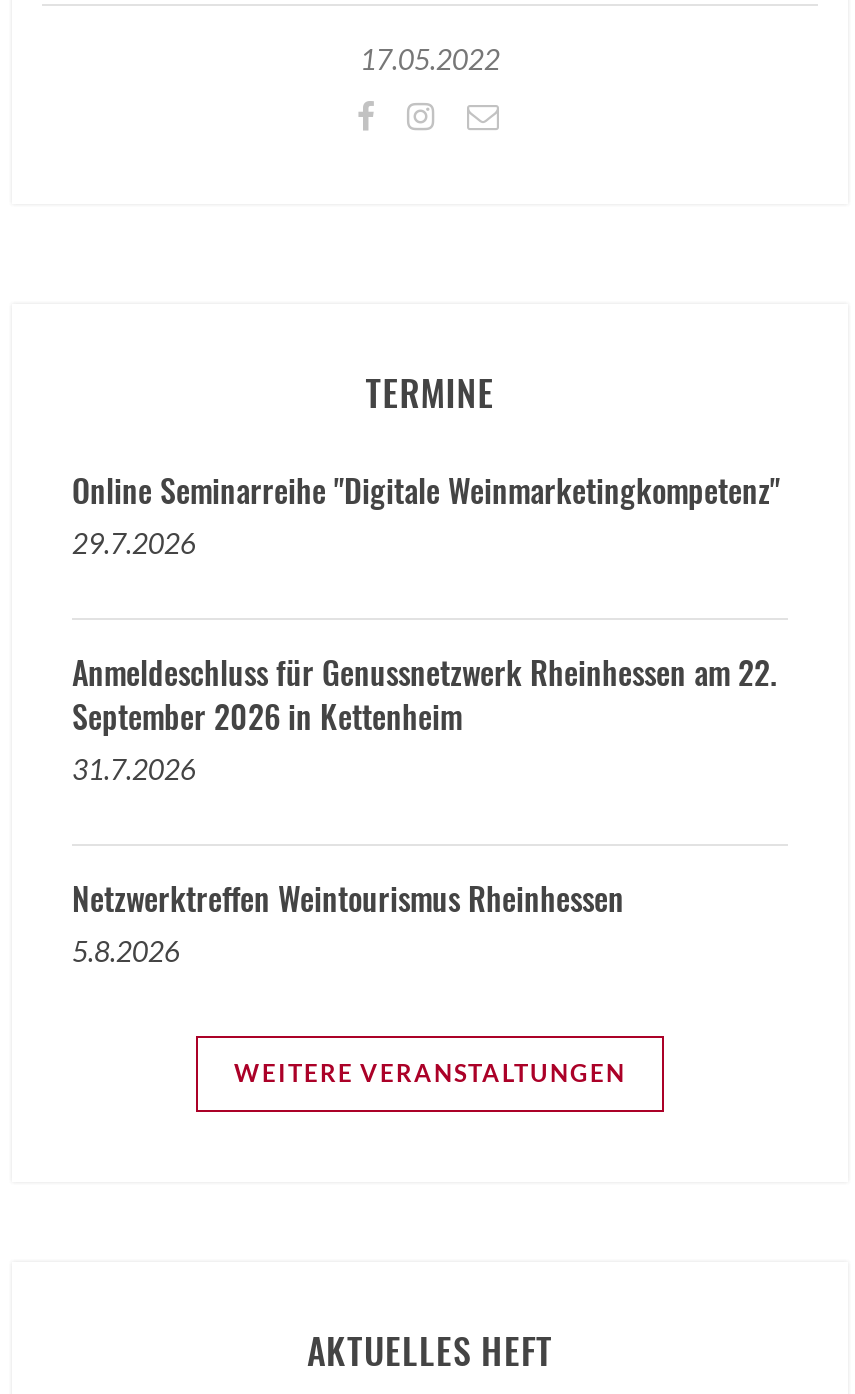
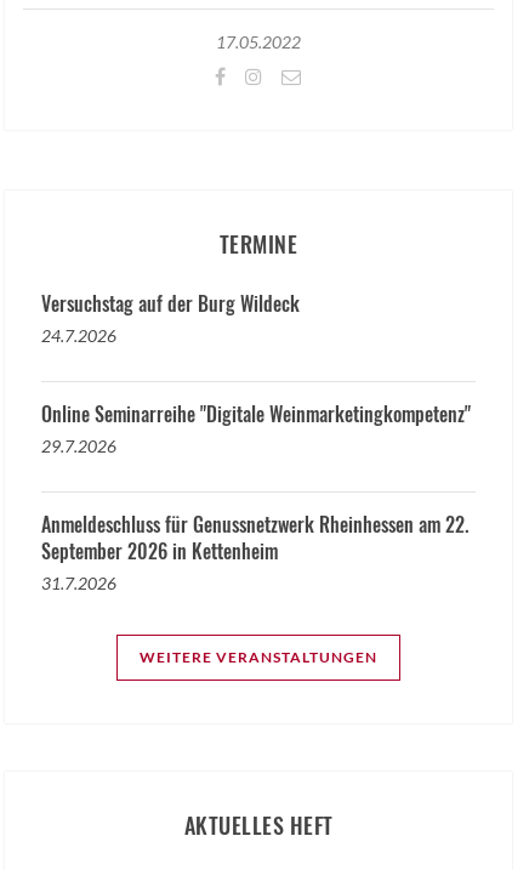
+ Versuchstag auf der Burg Wildeck
+ 24.7.2026

moved down: Online Seminarreihe "Digitale Weinmarketingkompetenz" | 29.7.2026 | Anmeldeschluss für Genussnetzwerk Rheinhessen am 22. | September 2026 in Kettenheim | 31.7.2026

- Netzwerktreffen Weintourismus Rheinhessen
- 5.8.2026
